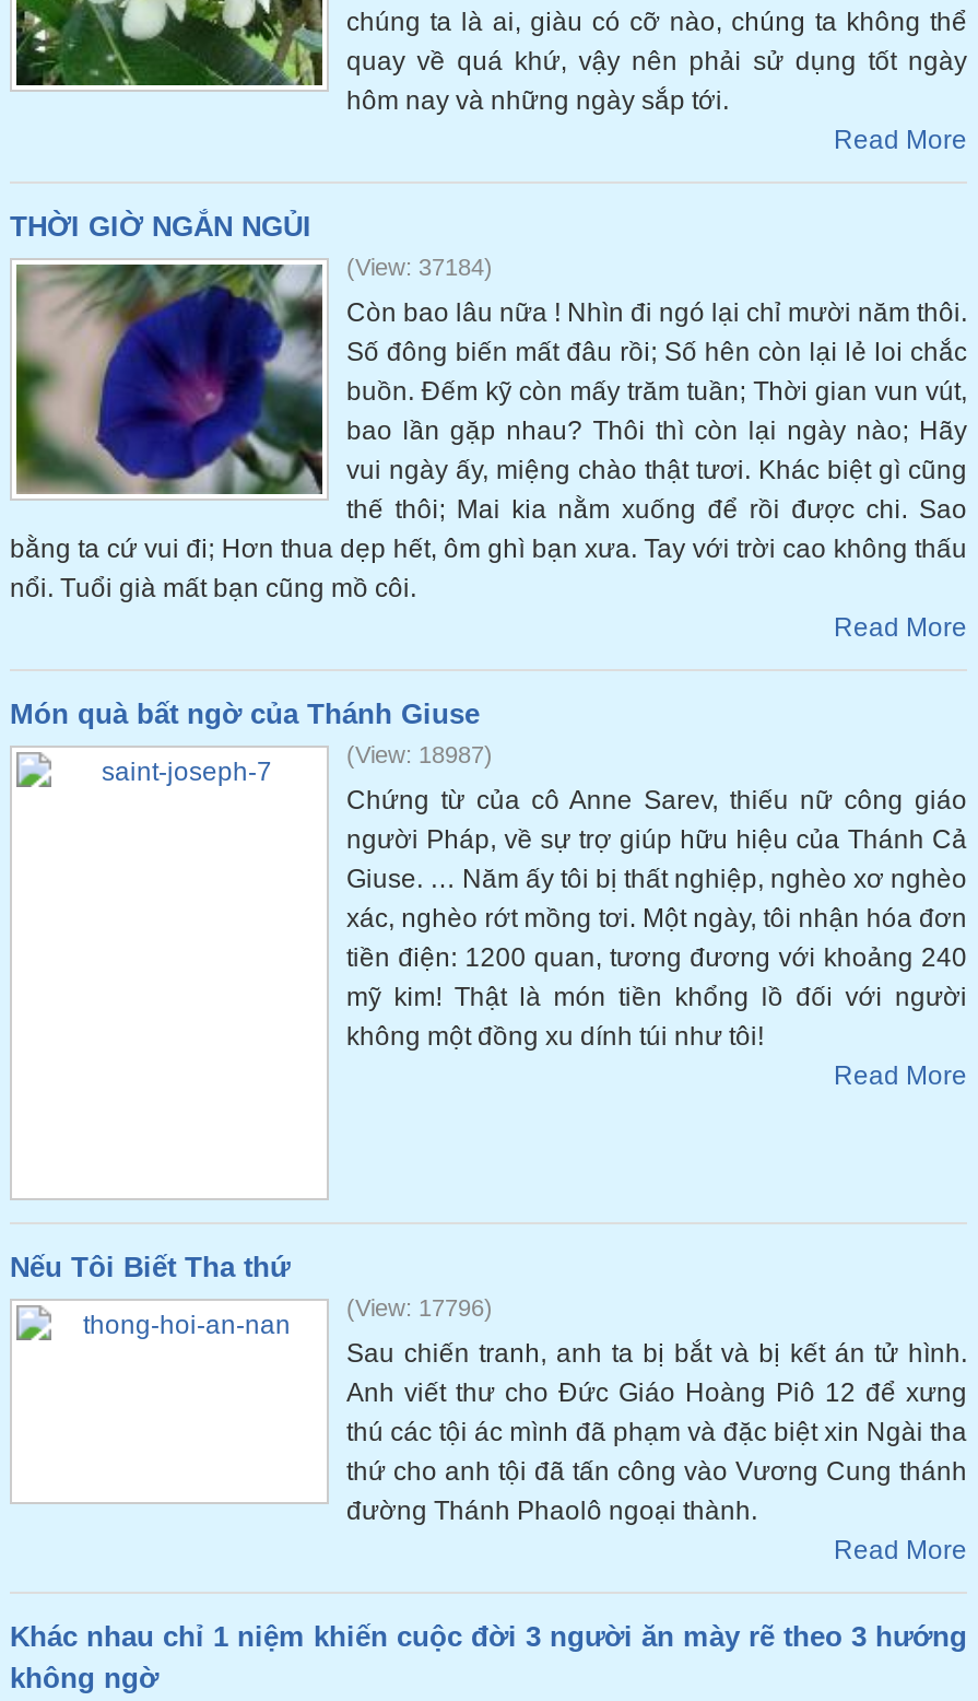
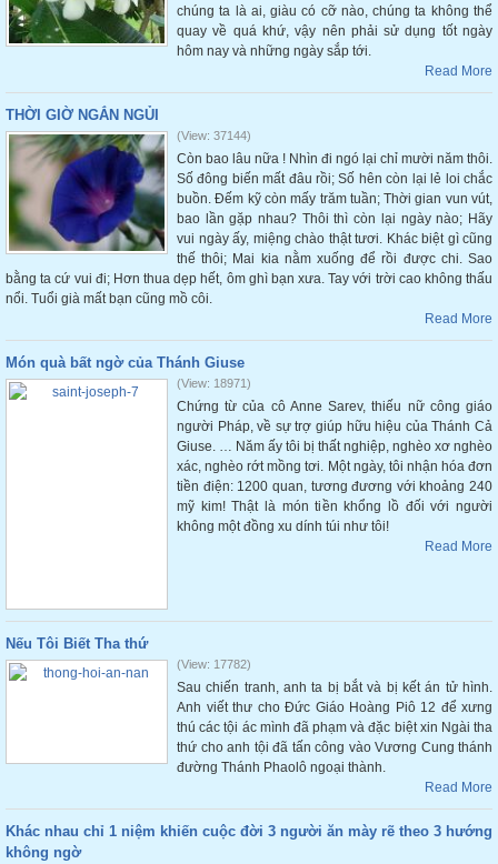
- (View: 37184)
+ (View: 37144)

- (View: 18987)
+ (View: 18971)

- (View: 17796)
+ (View: 17782)
